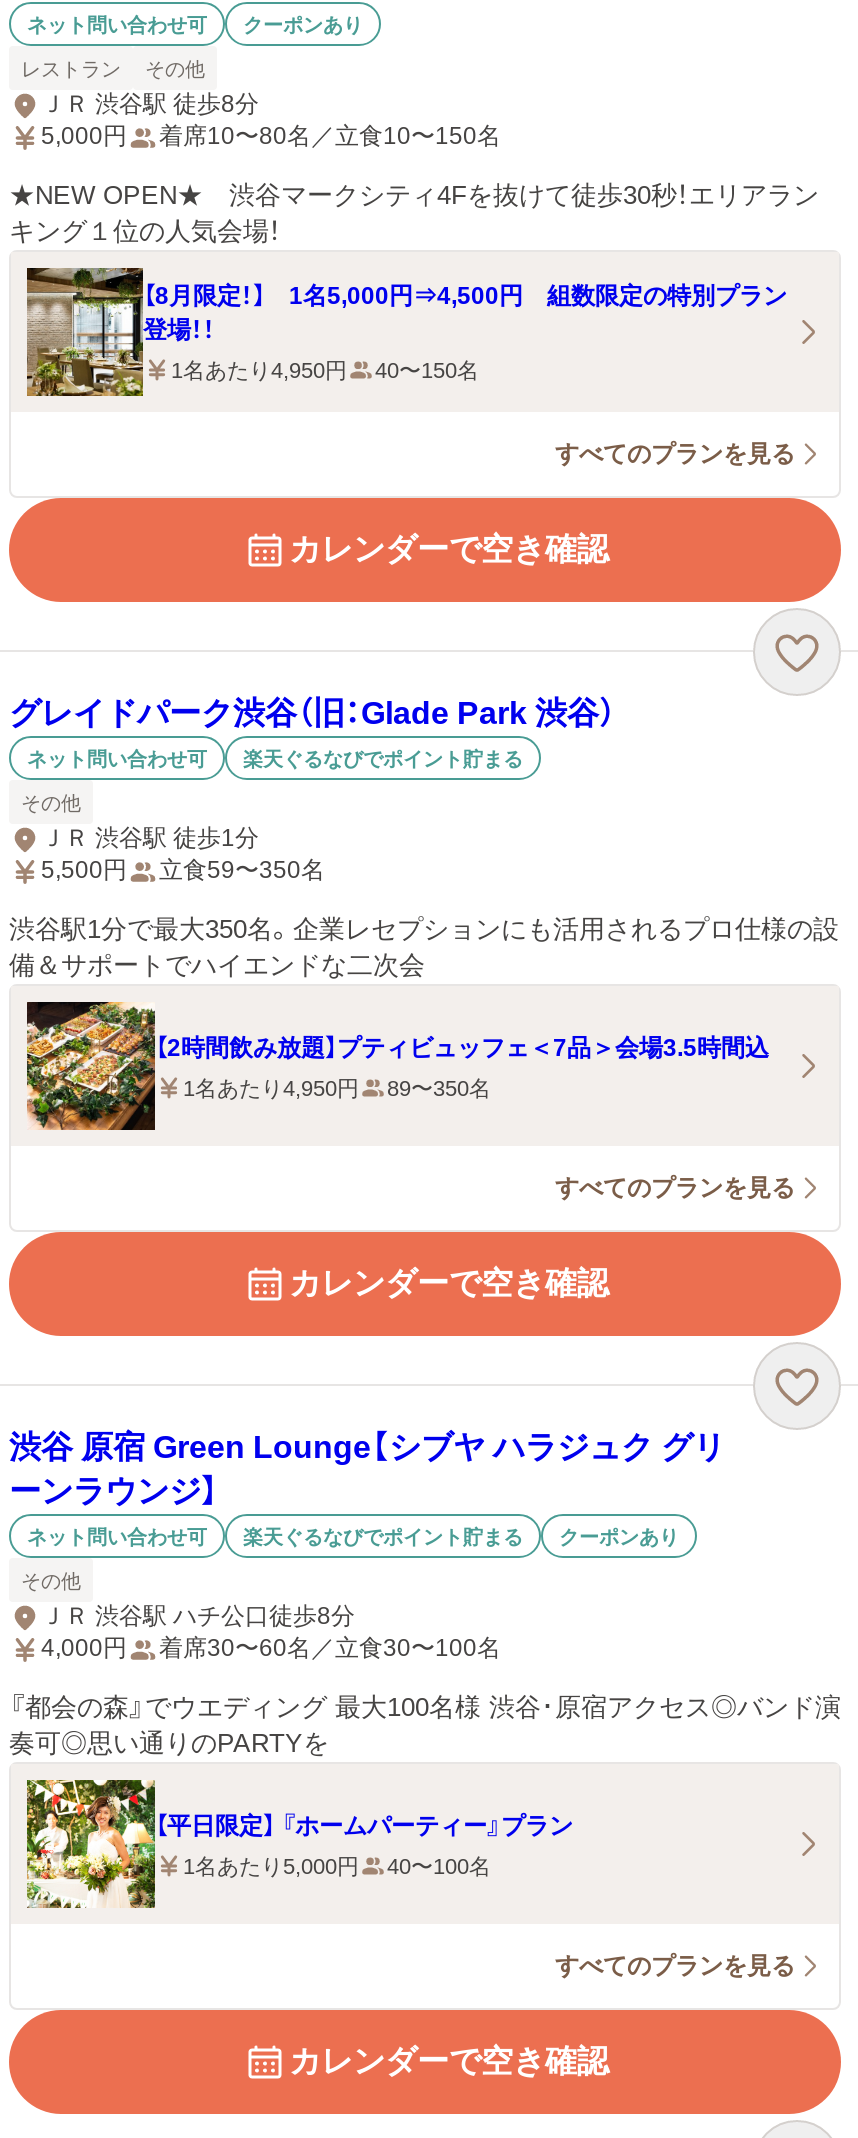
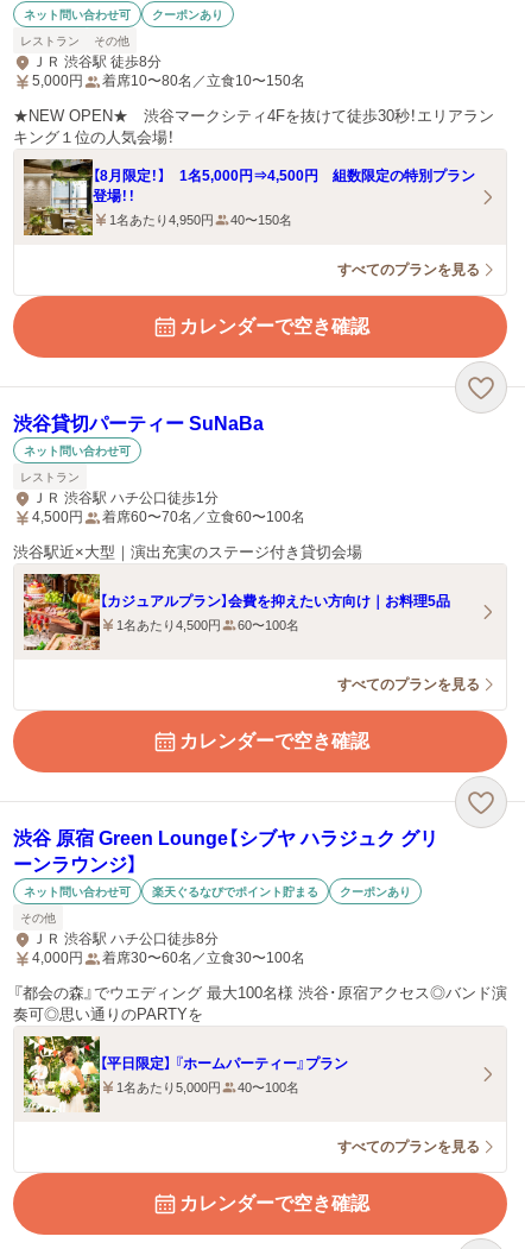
- グレイドパーク渋谷（旧：Glade Park 渋谷）
+ 渋谷貸切パーティー SuNaBa

- [image]
- 楽天ぐるなびでポイント貯まる
- その他
- ＪＲ 渋谷駅 徒歩1分
- 5,500円
- 立食59〜350名
- 渋谷駅1分で最大350名。企業レセプションにも活用されるプロ仕様の設
- 備＆サポートでハイエンドな二次会
- 【2時間飲み放題】プティビュッフェ＜7品＞会場3.5時間込
- 1名あたり4,950円
- 89〜350名
+ [image]
+ レストラン
+ ＪＲ 渋谷駅 ハチ公口徒歩1分
+ 4,500円
+ 着席60〜70名／立食60〜100名
+ 渋谷駅近×大型｜演出充実のステージ付き貸切会場
+ 【カジュアルプラン】会費を抑えたい方向け｜お料理5品
+ 1名あたり4,500円
+ 60〜100名
